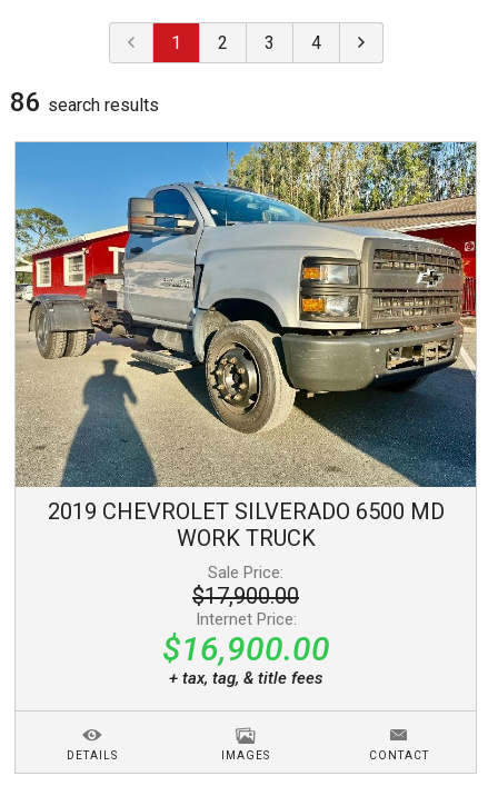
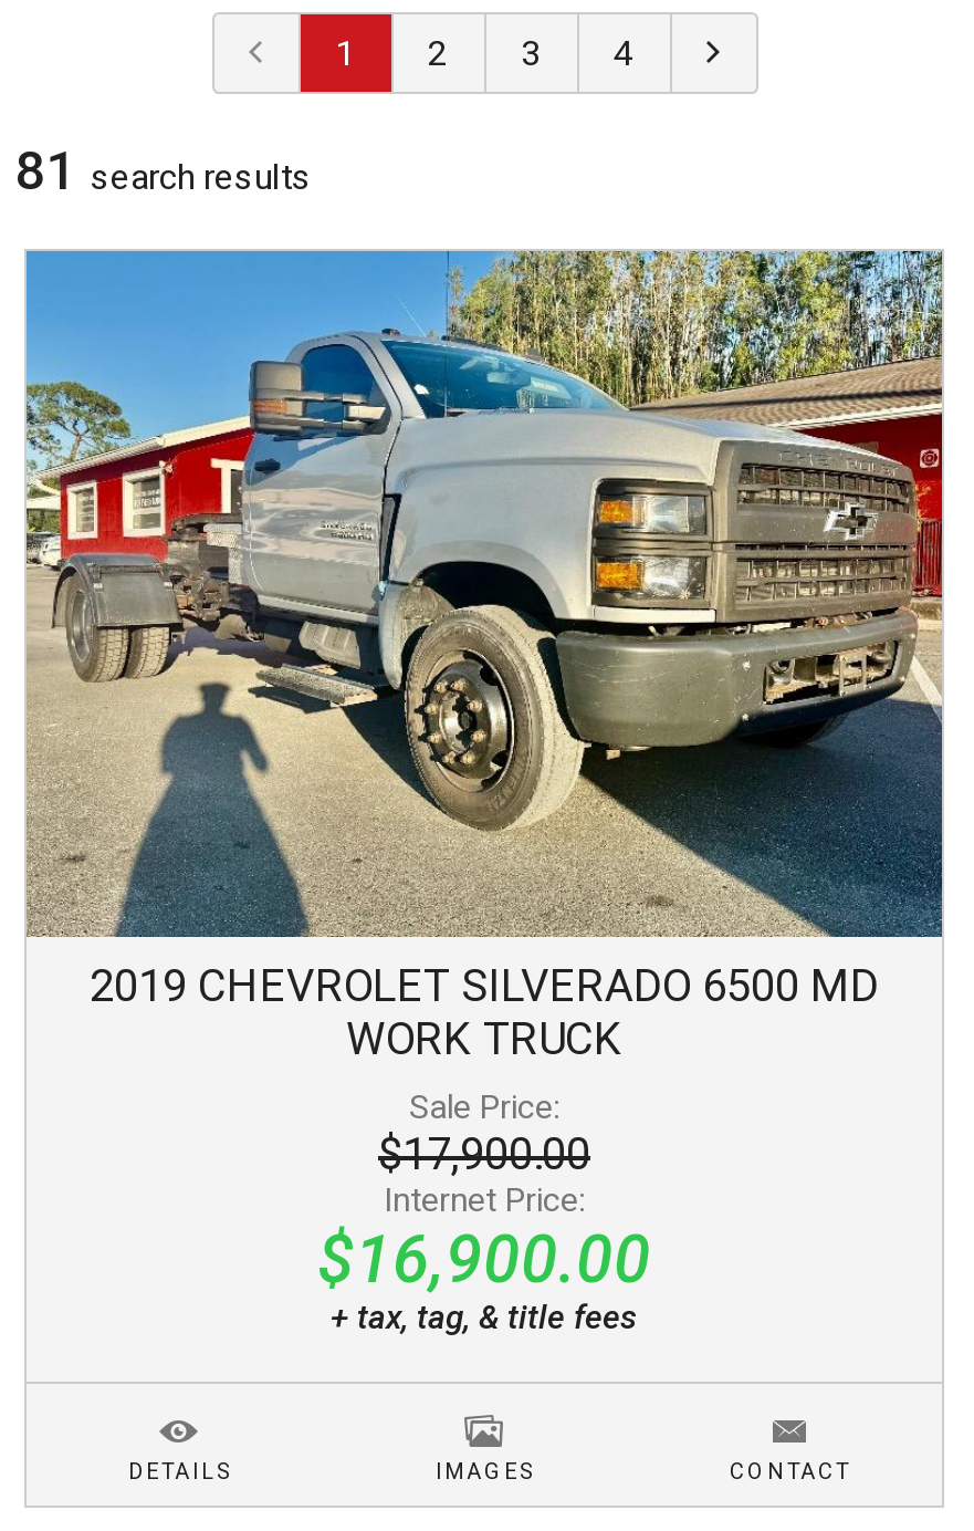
- 86 search results
+ 81 search results
